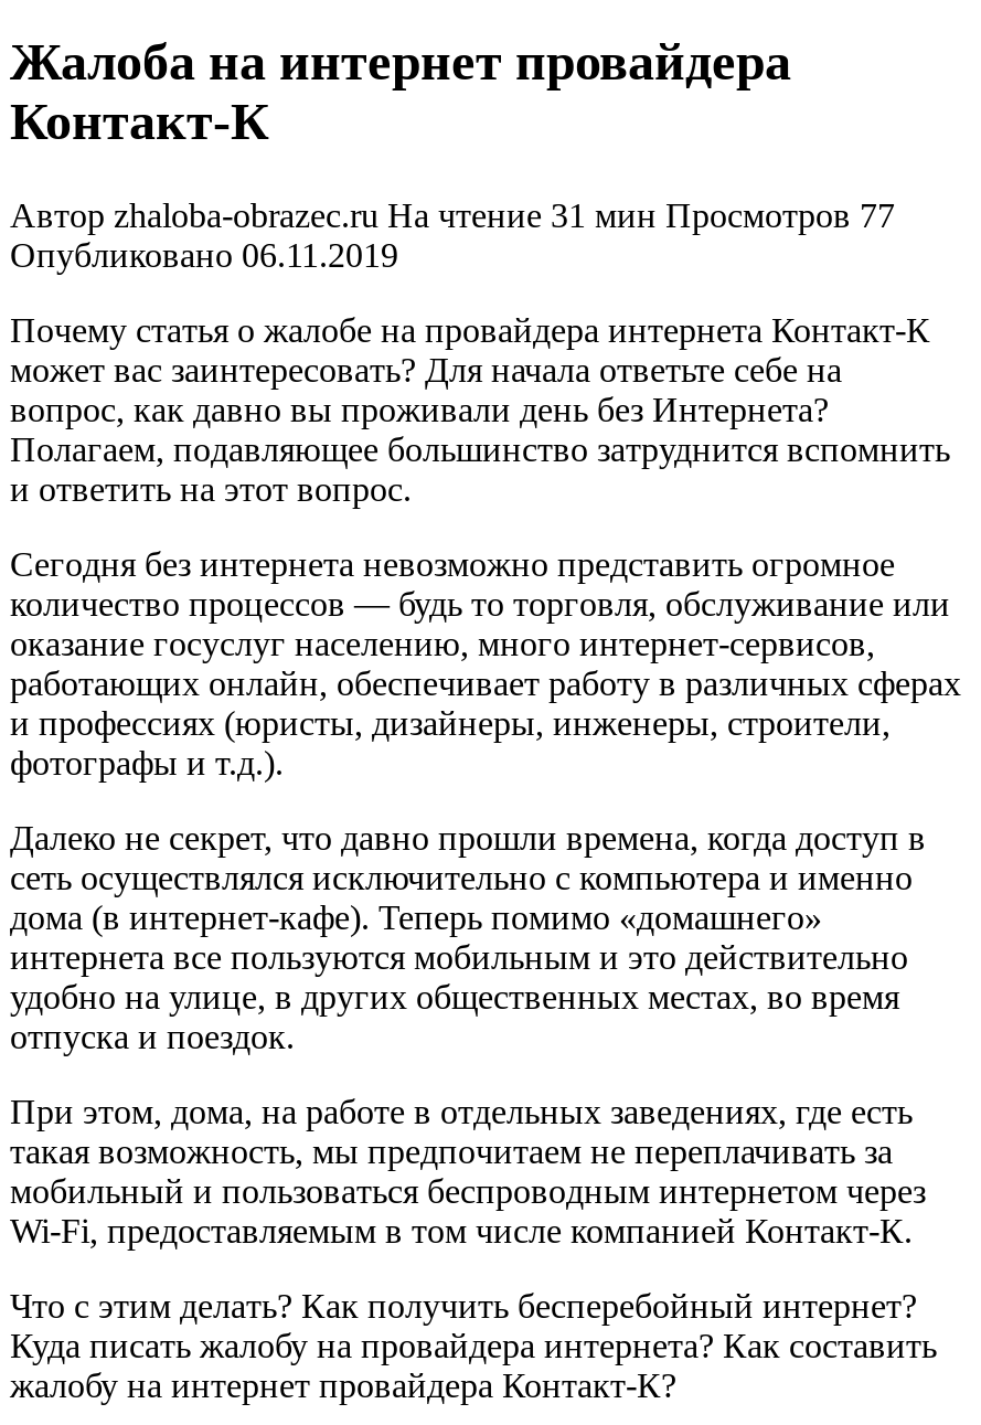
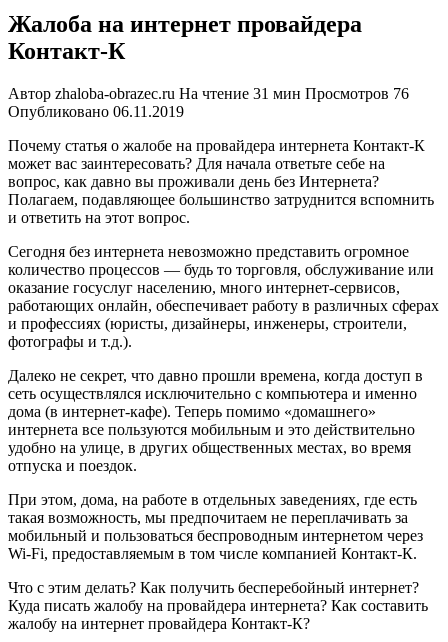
- Автор zhaloba-obrazec.ru На чтение 31 мин Просмотров 77
+ Автор zhaloba-obrazec.ru На чтение 31 мин Просмотров 76
